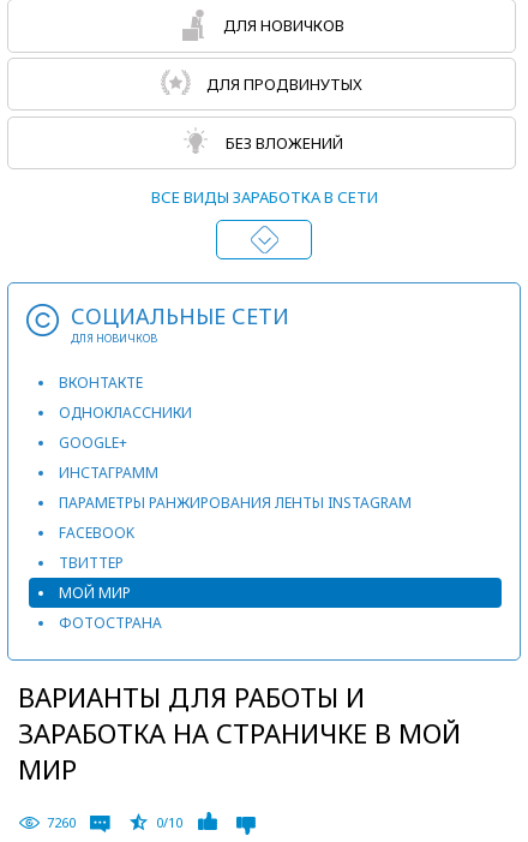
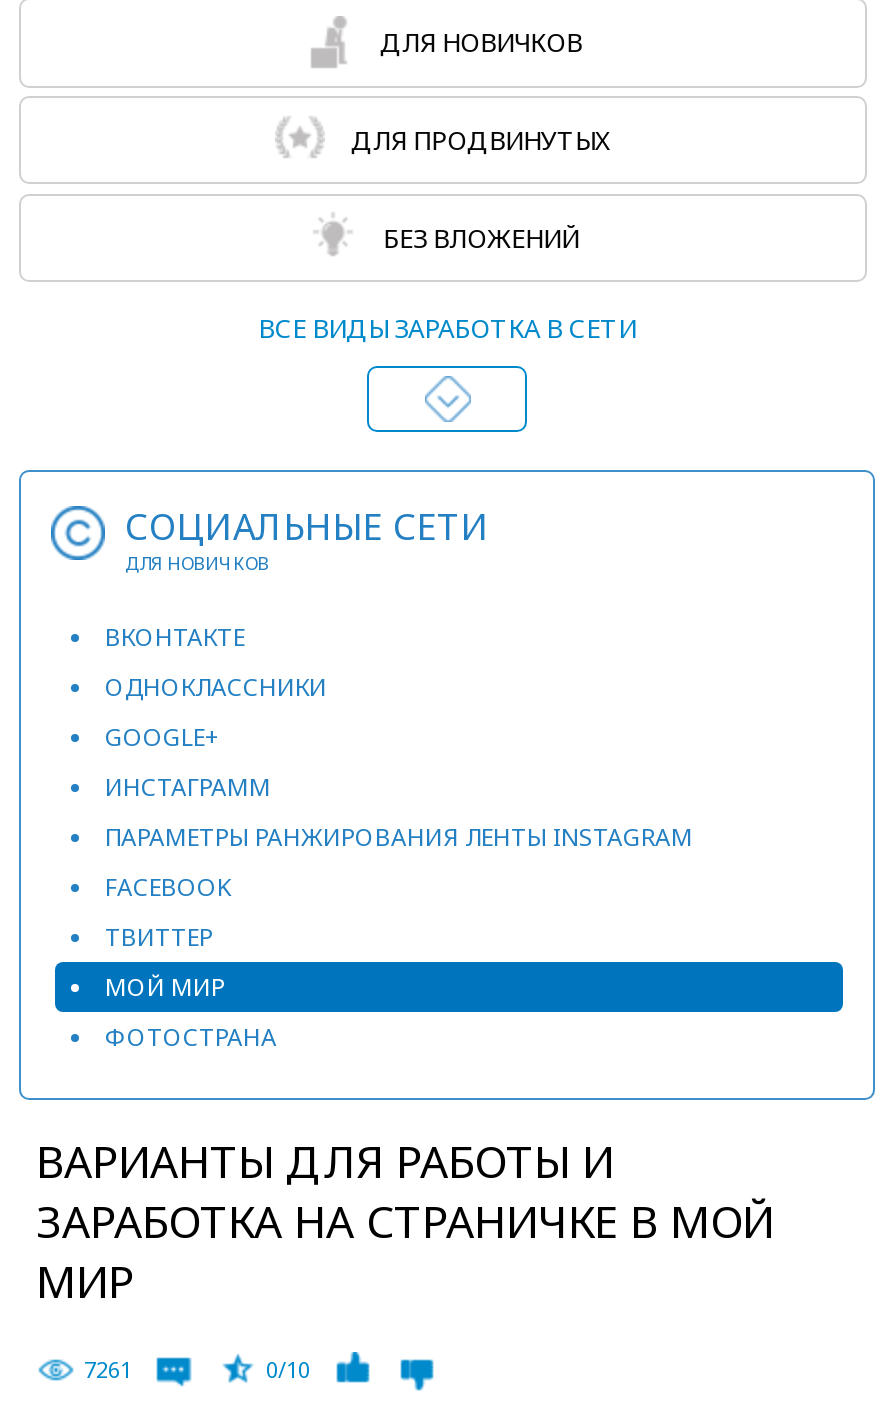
- 7260
+ 7261
